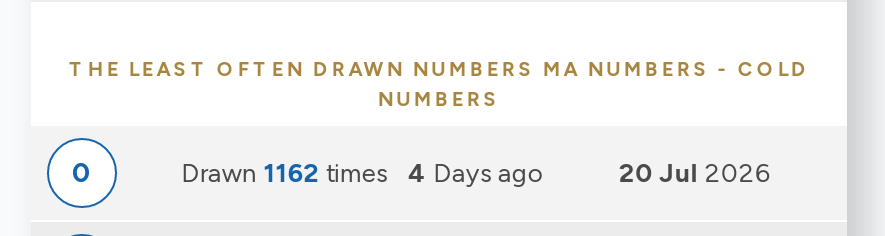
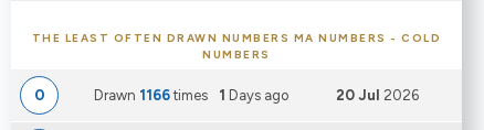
- Drawn 1162 times
+ Drawn 1166 times

- 4 Days ago
+ 1 Days ago
